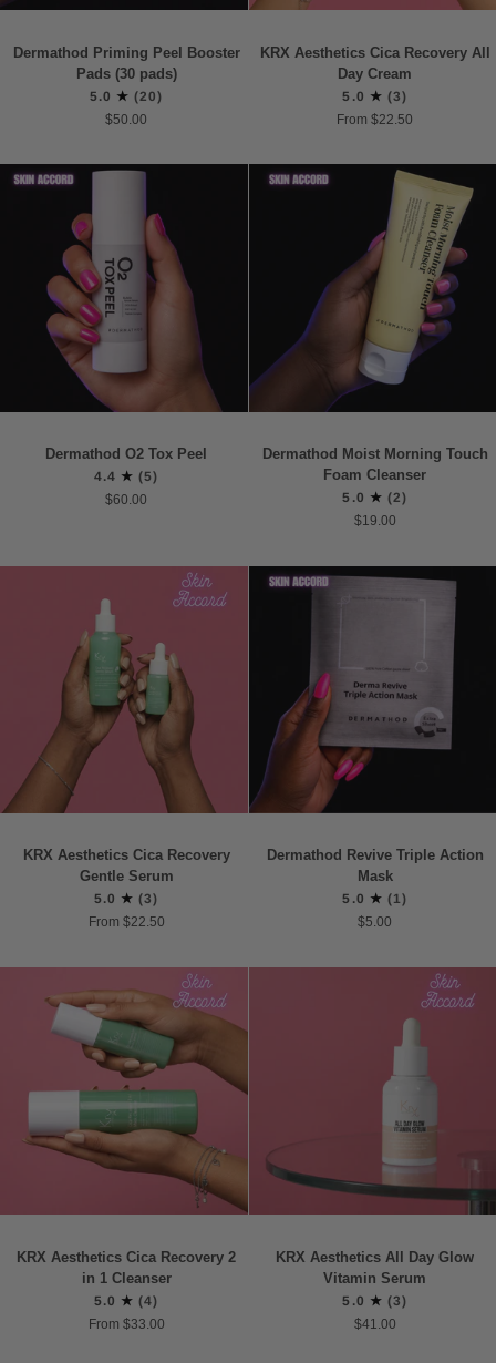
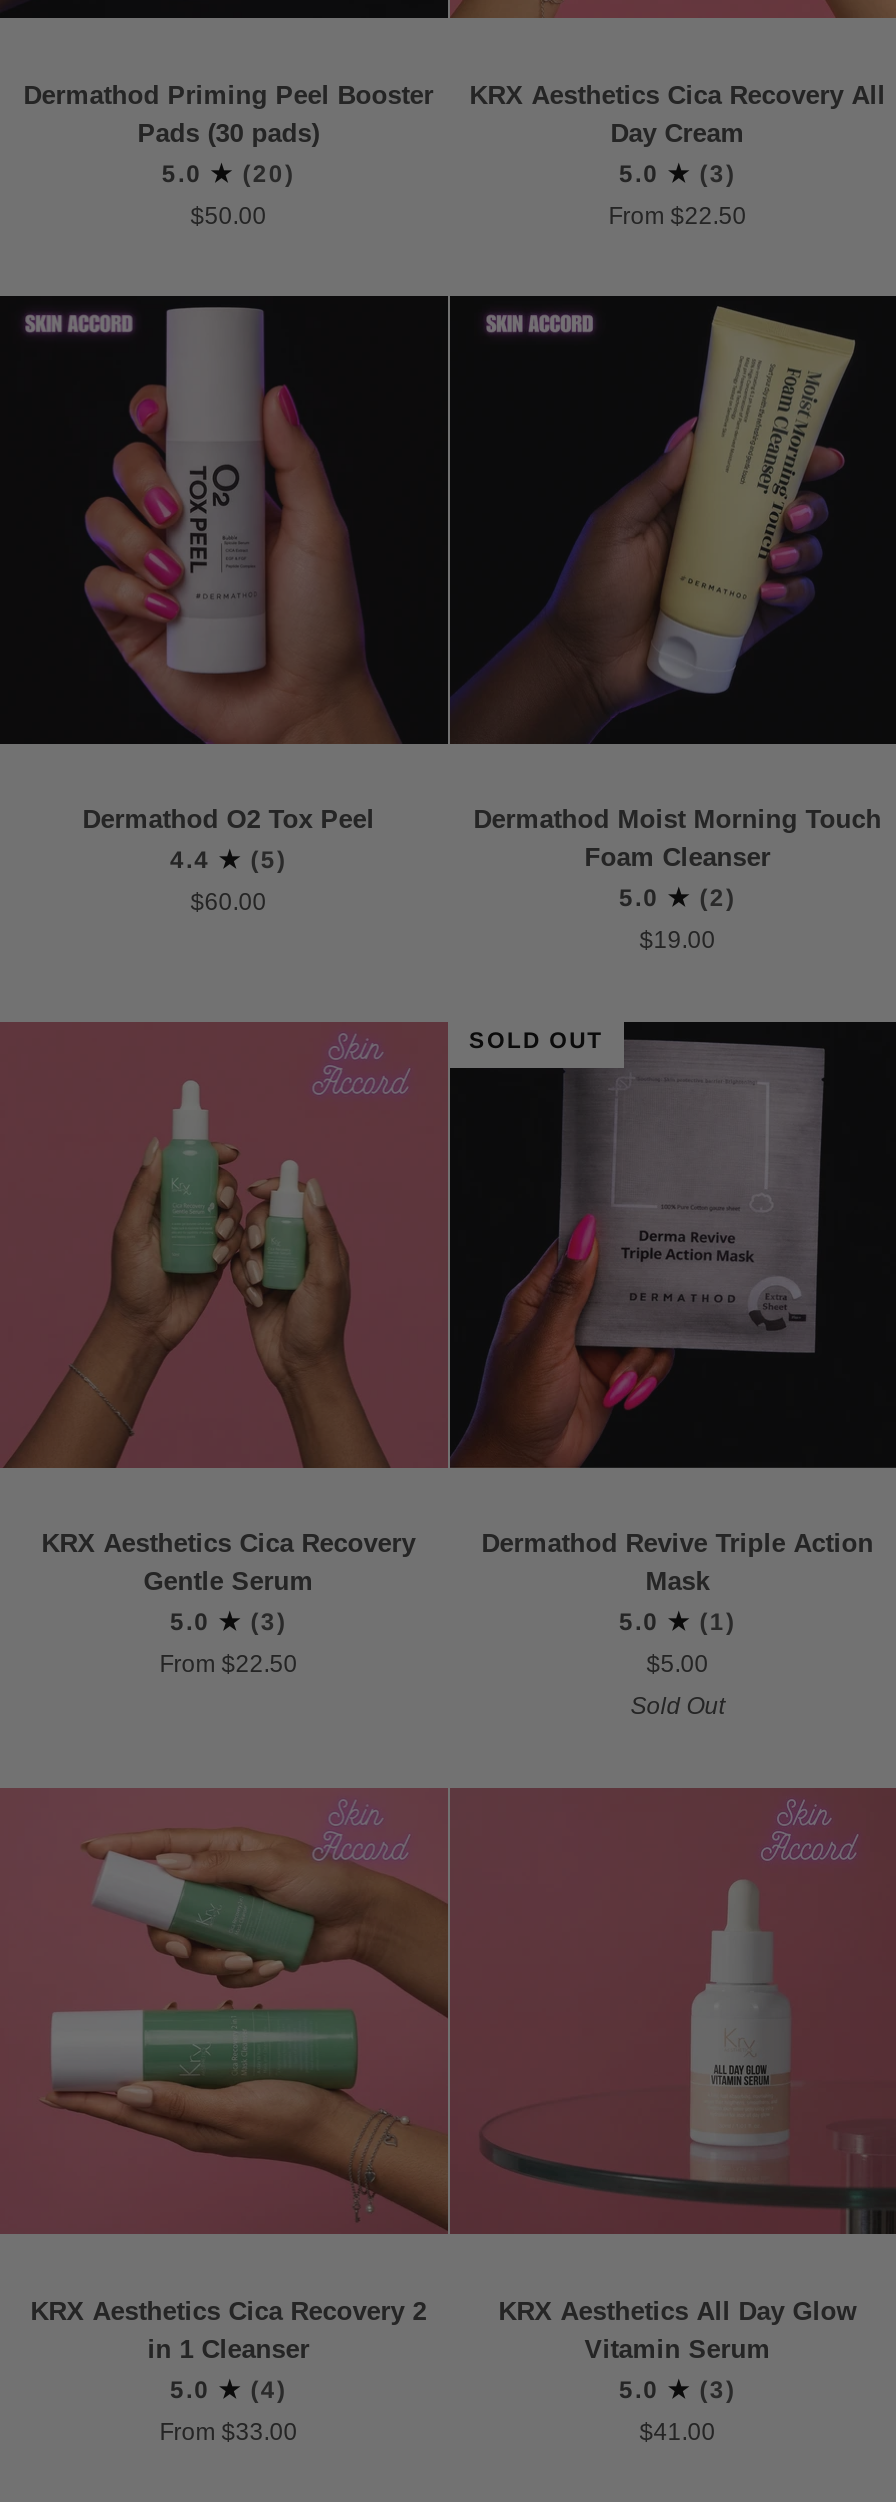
+ SOLD OUT

+ Sold Out
